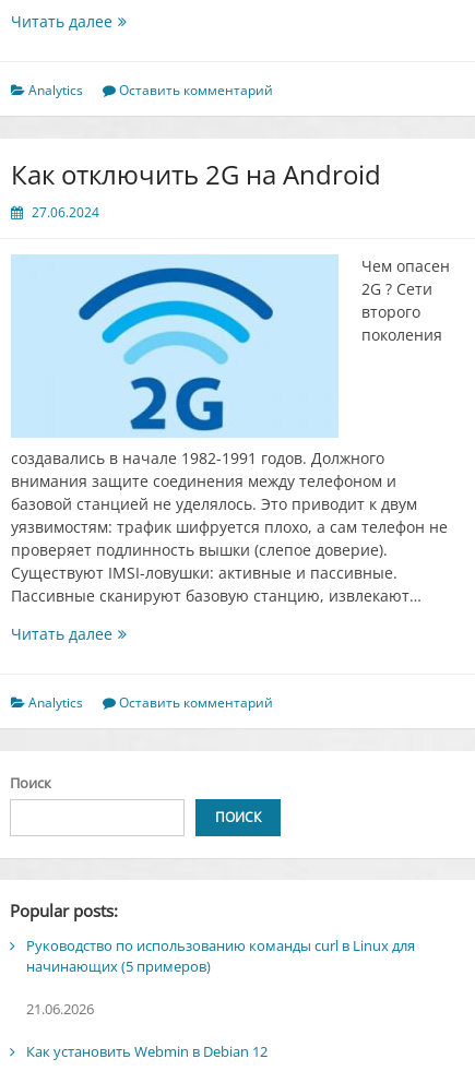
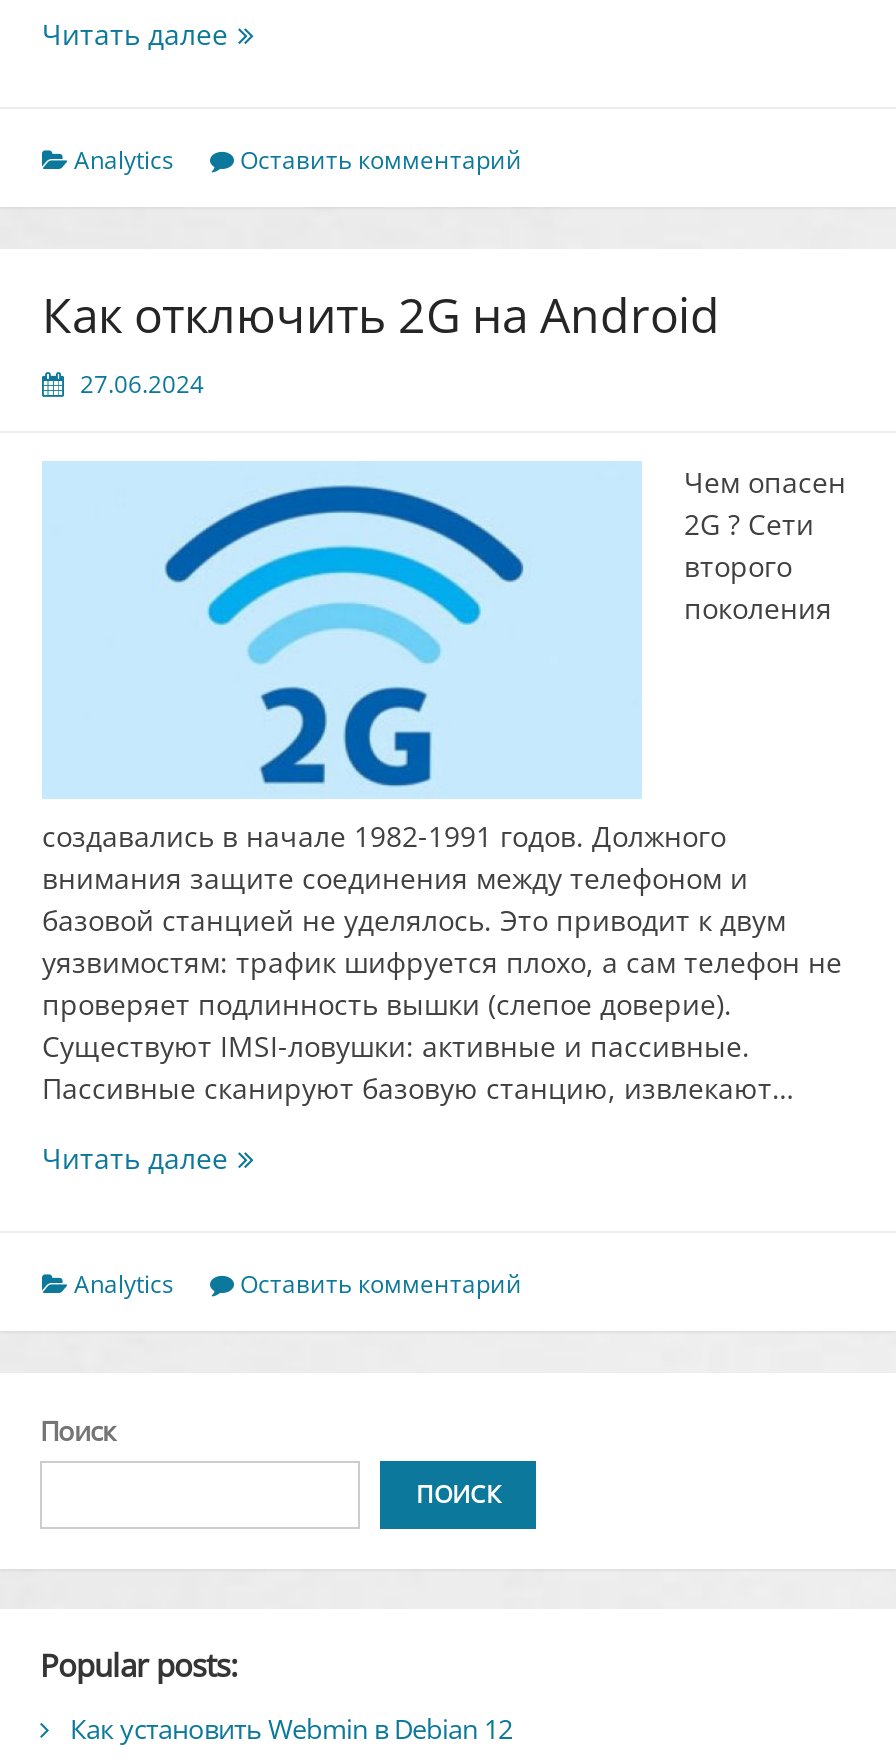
- Руководство по использованию команды curl в Linux для
- начинающих (5 примеров)
- 21.06.2026
